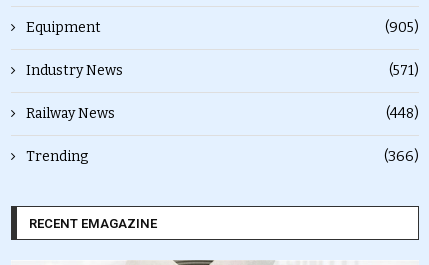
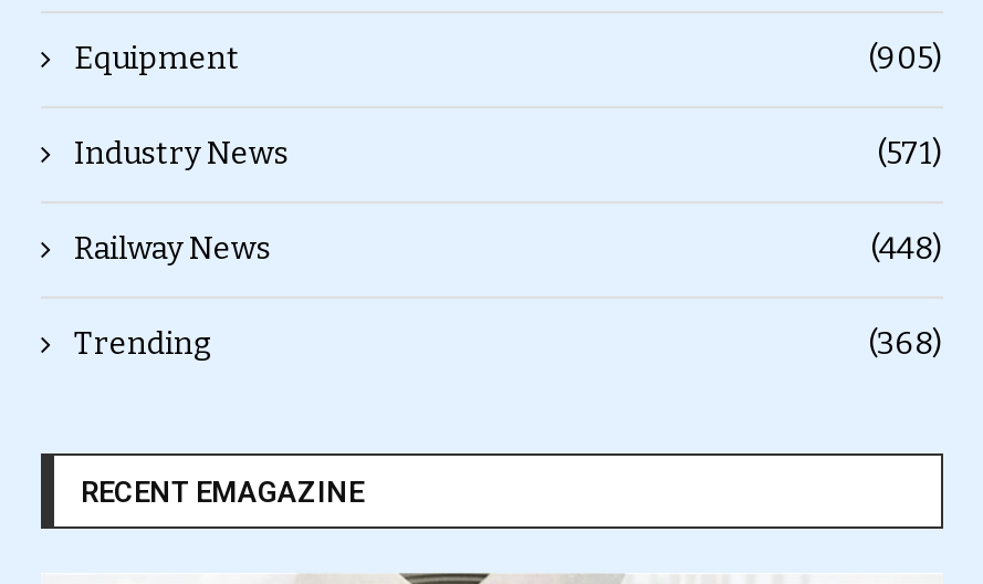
- (366)
+ (368)
